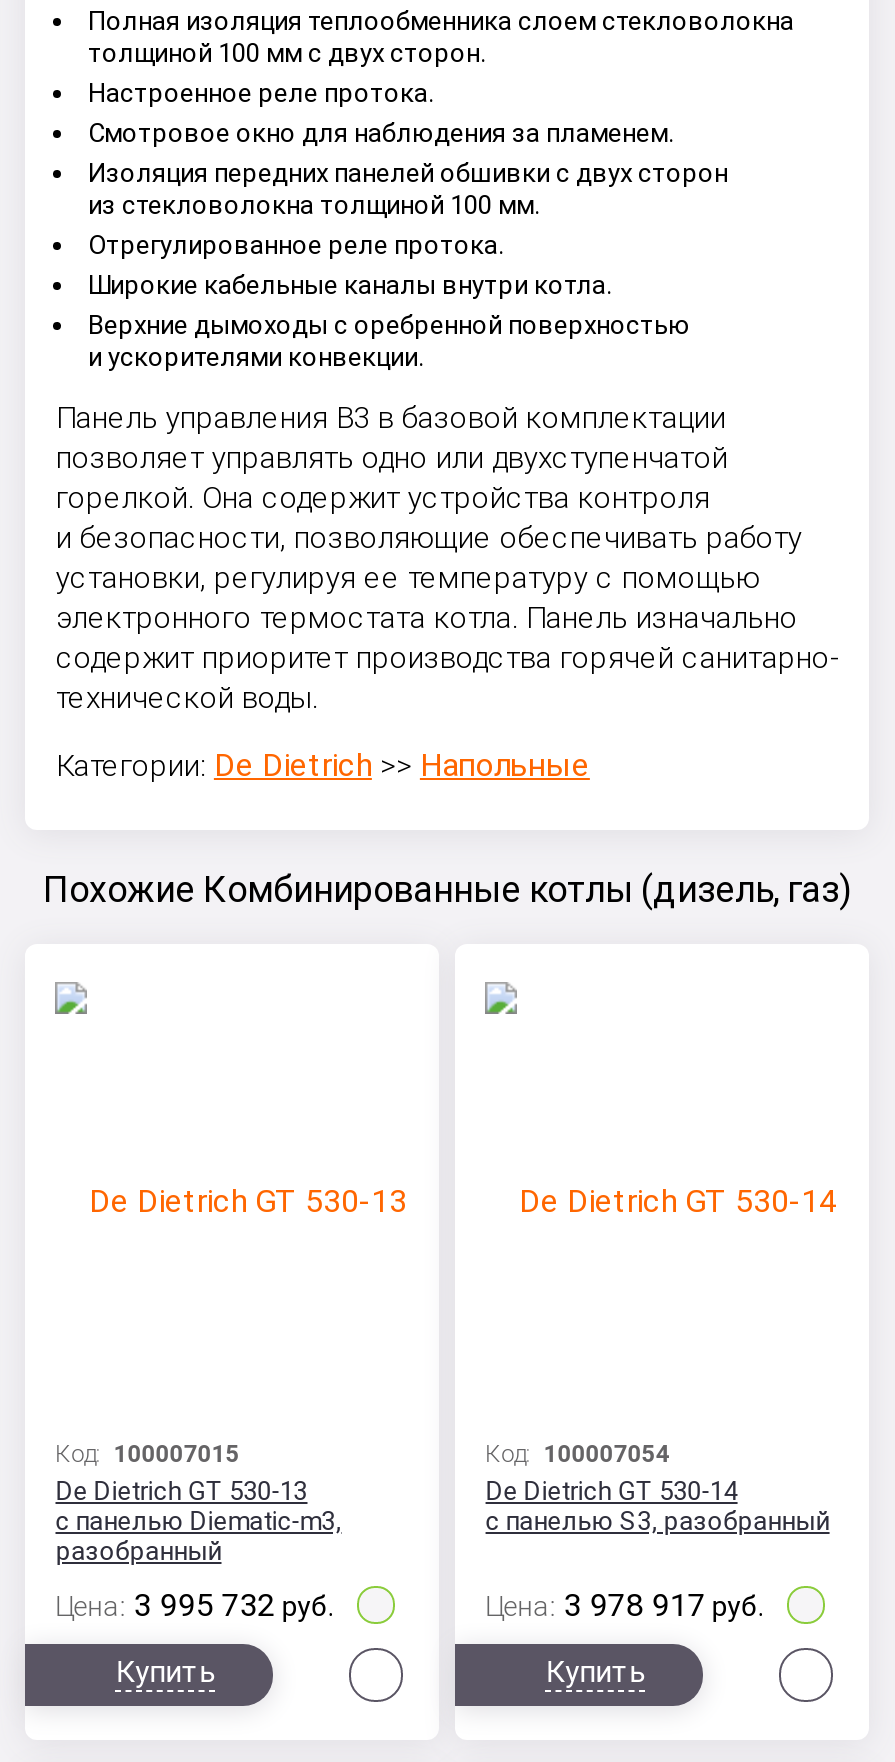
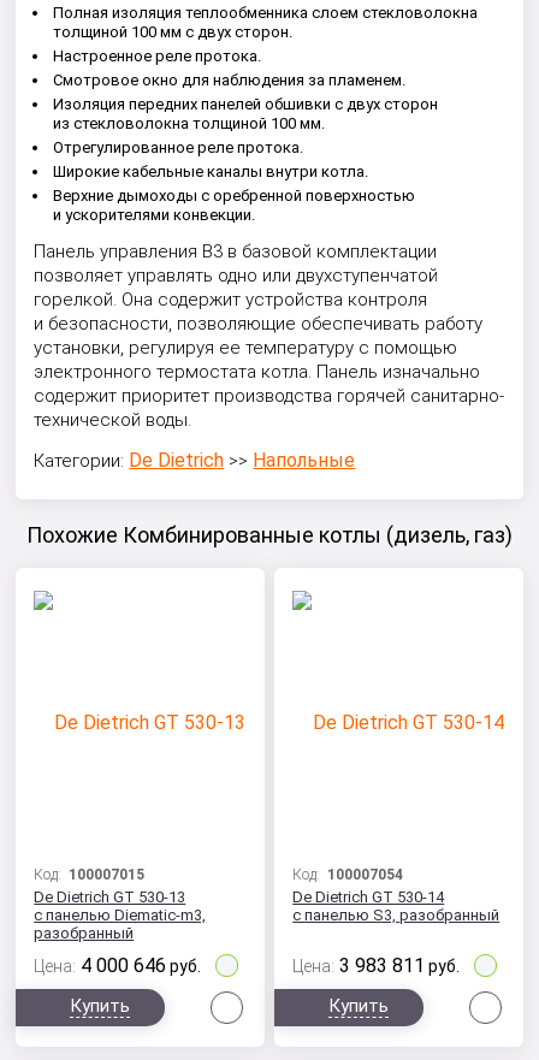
- Цена: 3 995 732 руб.
+ Цена: 4 000 646 руб.

- Цена: 3 978 917 руб.
+ Цена: 3 983 811 руб.
